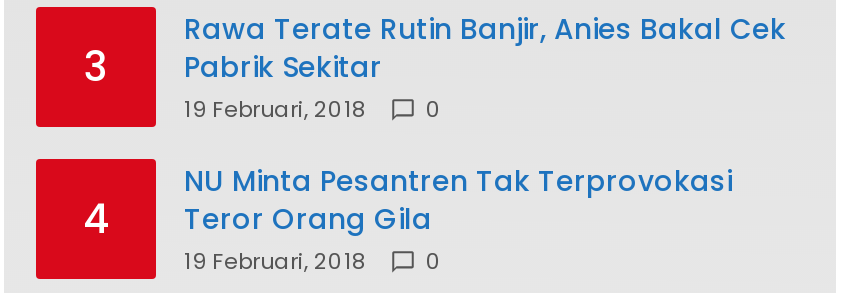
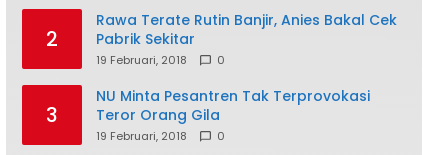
- 3 Pabrik Sekitar
+ 2 Pabrik Sekitar

- 4 Teror Orang Gila
+ 3 Teror Orang Gila
